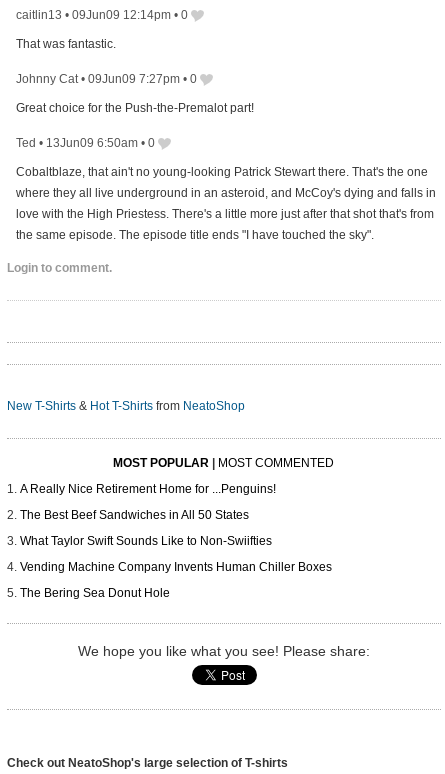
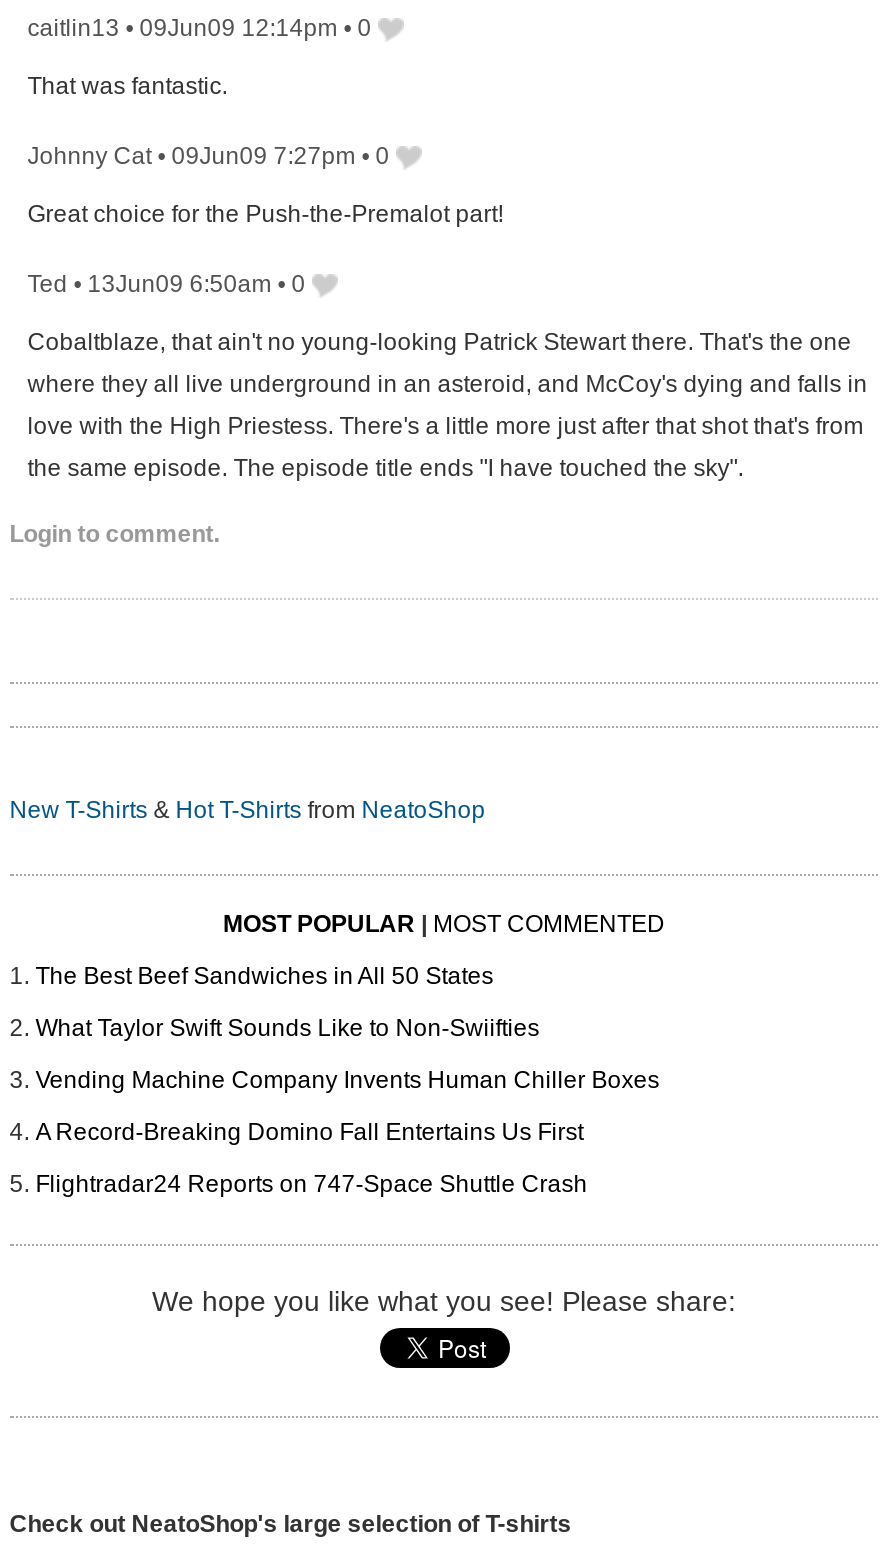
- A Really Nice Retirement Home for ...Penguins!

moved up: The Best Beef Sandwiches in All 50 States | What Taylor Swift Sounds Like to Non-Swiifties | Vending Machine Company Invents Human Chiller Boxes

- The Bering Sea Donut Hole
+ A Record-Breaking Domino Fall Entertains Us First
+ Flightradar24 Reports on 747-Space Shuttle Crash
